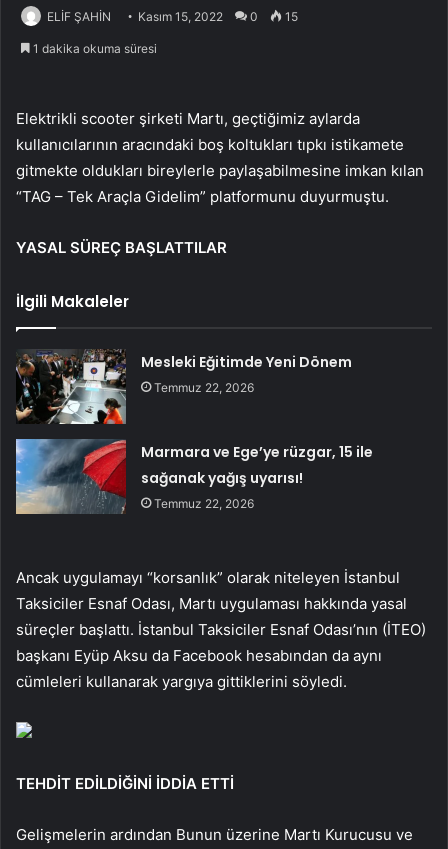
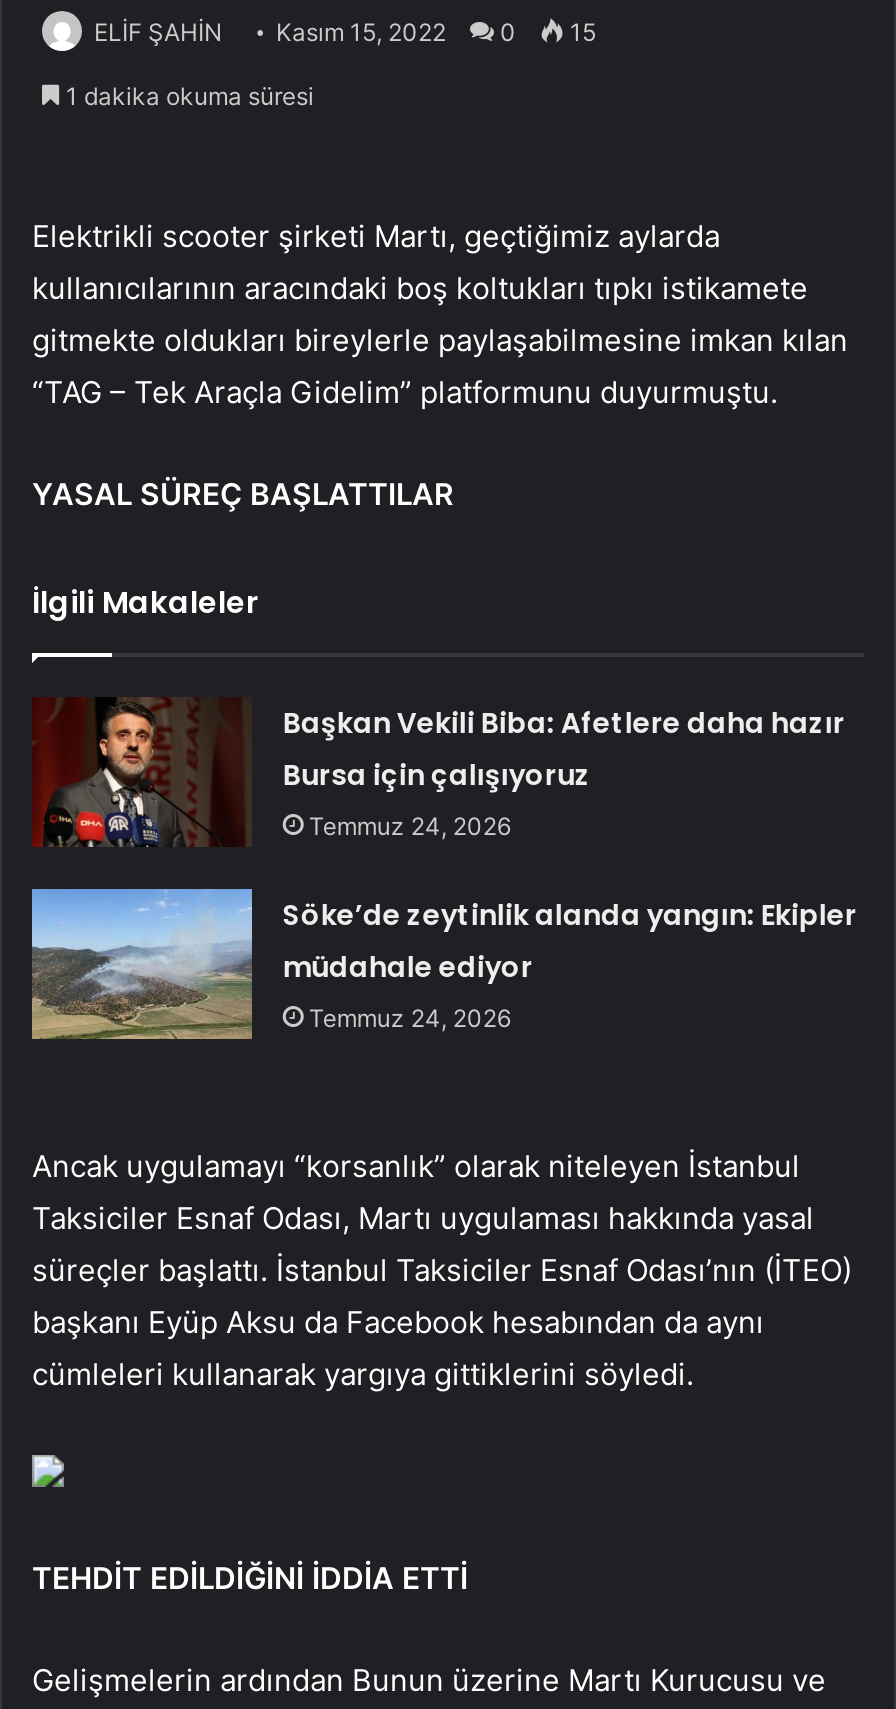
- [image]
- Mesleki Eğitimde Yeni Dönem
- Temmuz 22, 2026
+ [image]
+ Başkan Vekili Biba: Afetlere daha hazır
+ Bursa için çalışıyoruz
+ Temmuz 24, 2026

- [image]
- Marmara ve Ege’ye rüzgar, 15 ile
- sağanak yağış uyarısı!
- Temmuz 22, 2026
+ [image]
+ Söke’de zeytinlik alanda yangın: Ekipler
+ müdahale ediyor
+ Temmuz 24, 2026
